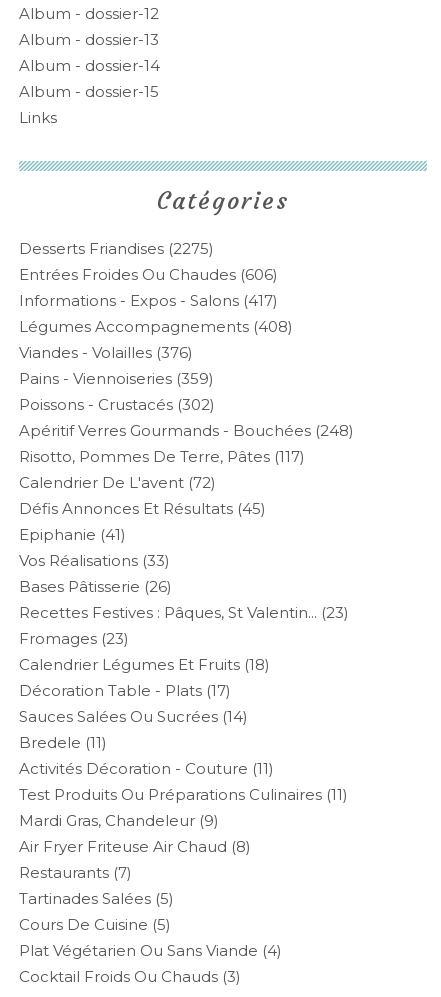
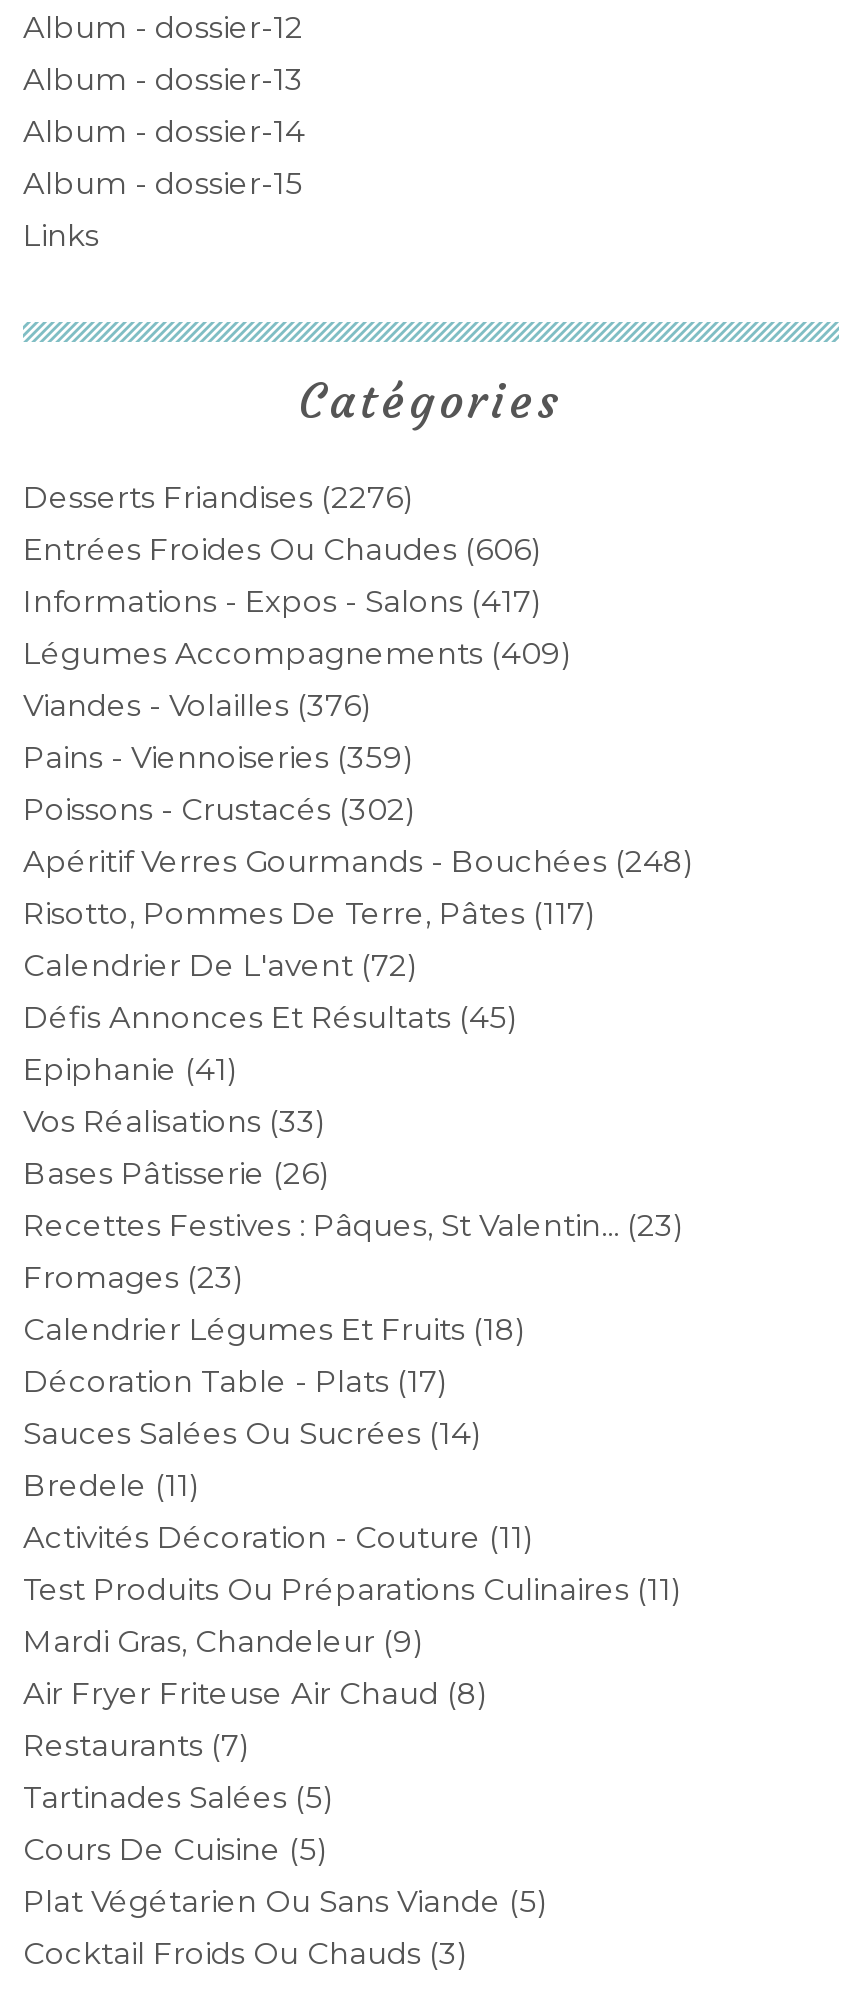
- Desserts Friandises (2275)
+ Desserts Friandises (2276)

- Légumes Accompagnements (408)
+ Légumes Accompagnements (409)

- Plat Végétarien Ou Sans Viande (4)
+ Plat Végétarien Ou Sans Viande (5)
